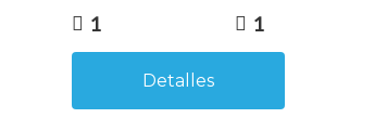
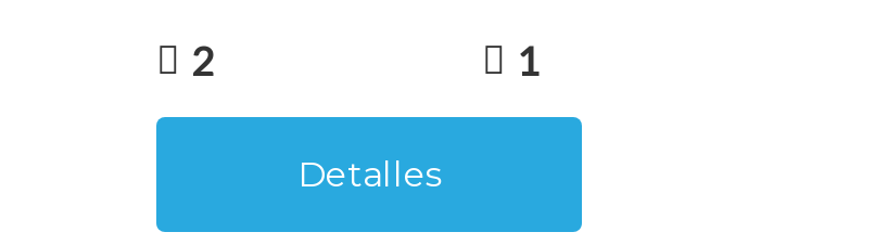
- 1
+ 2
